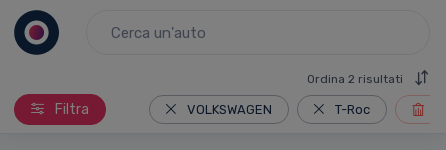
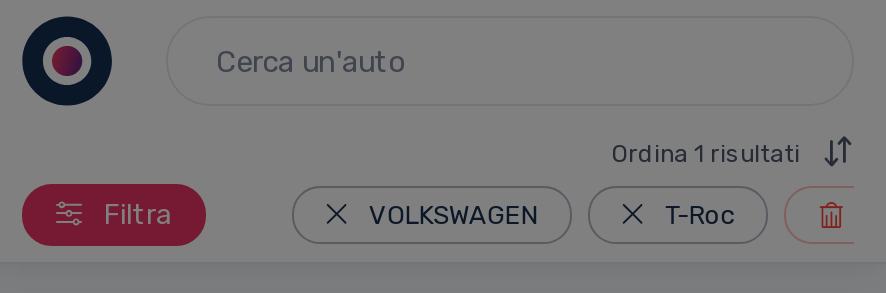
- Ordina 2 risultati
+ Ordina 1 risultati
